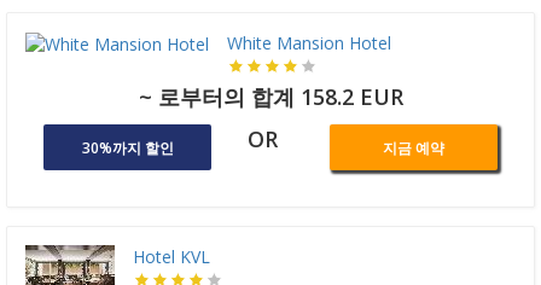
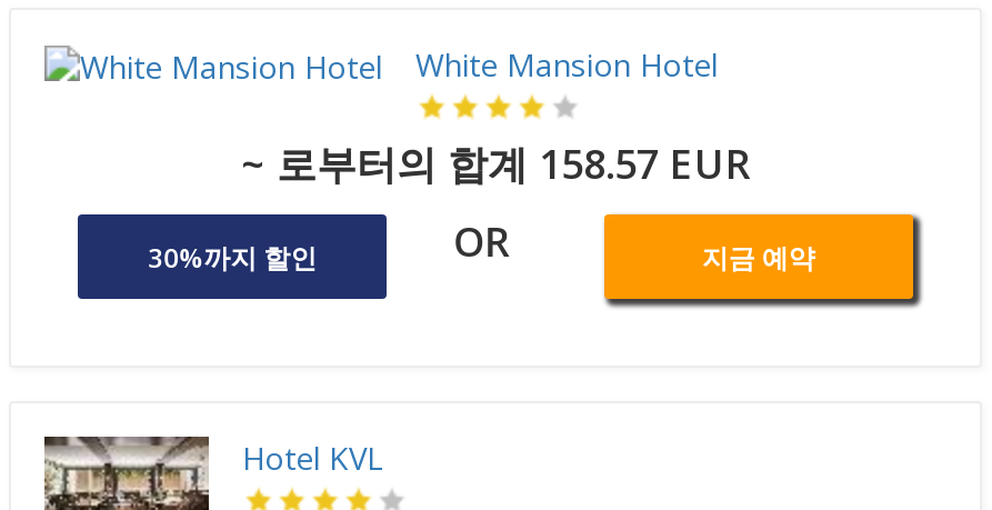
- ~ 로부터의 합계 158.2 EUR
+ ~ 로부터의 합계 158.57 EUR
